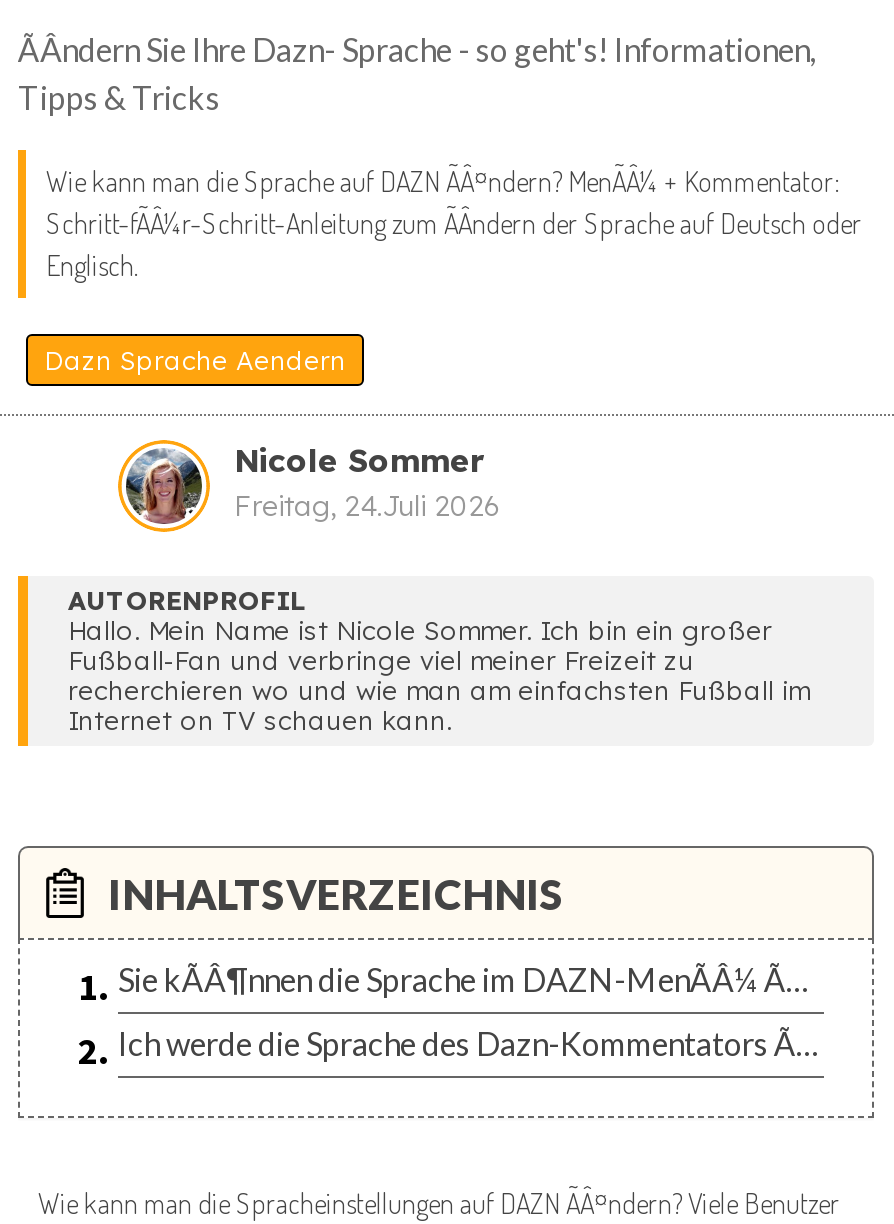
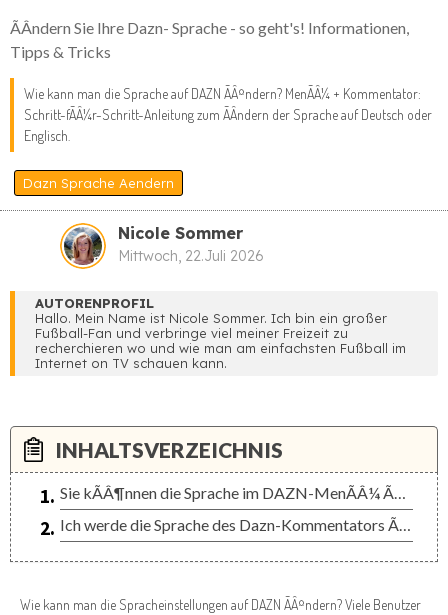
- Freitag, 24.Juli 2026
+ Mittwoch, 22.Juli 2026
